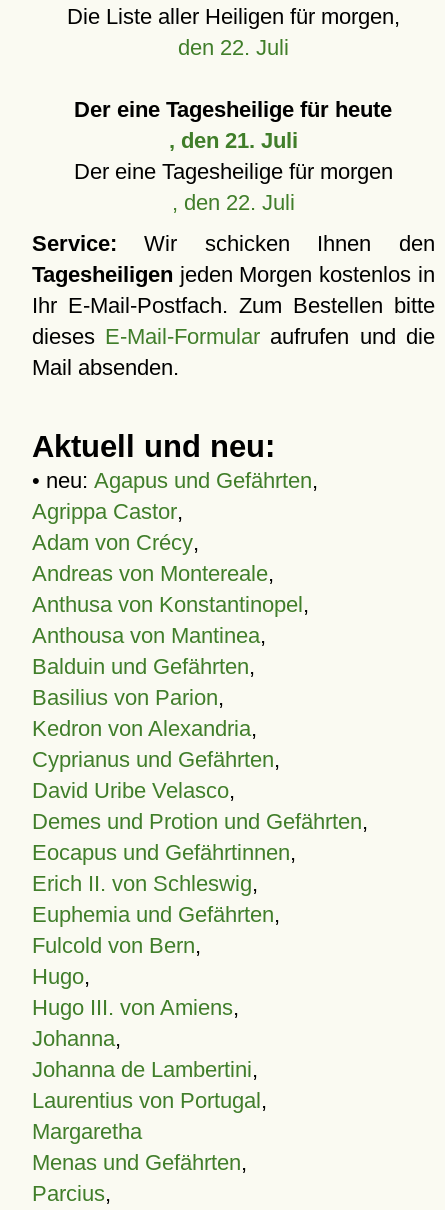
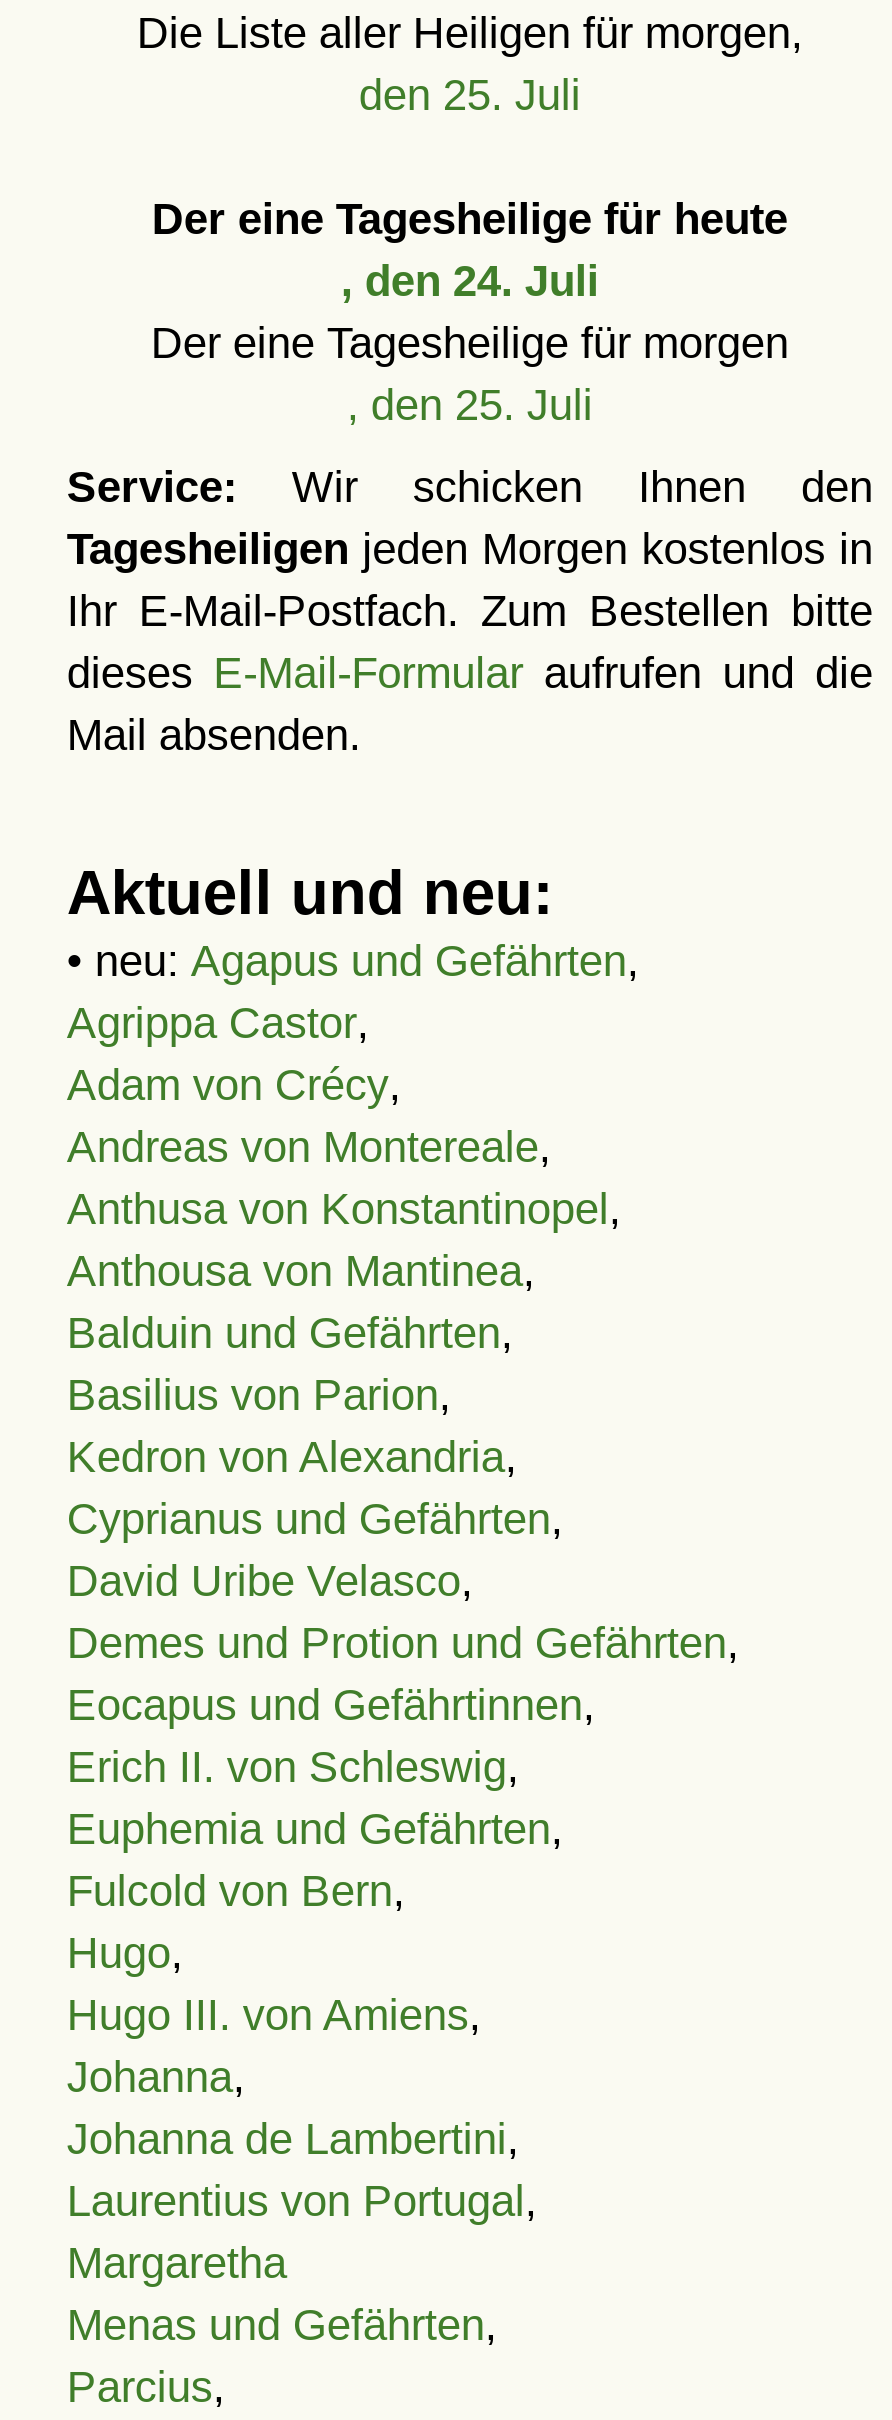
- den 22. Juli
+ den 25. Juli

- , den 21. Juli
+ , den 24. Juli

- , den 22. Juli
+ , den 25. Juli
